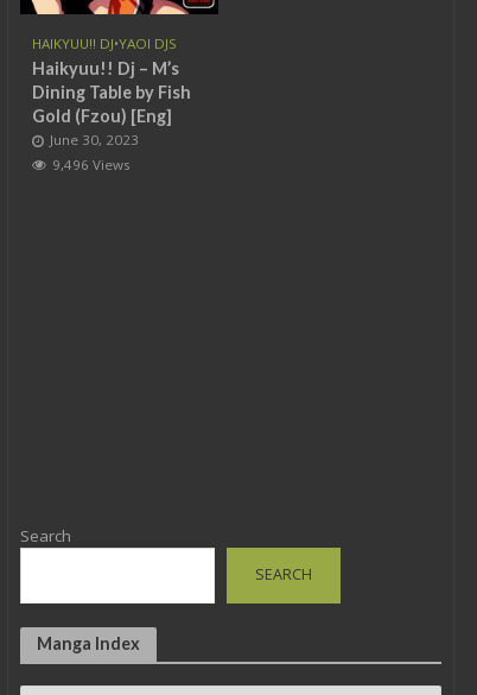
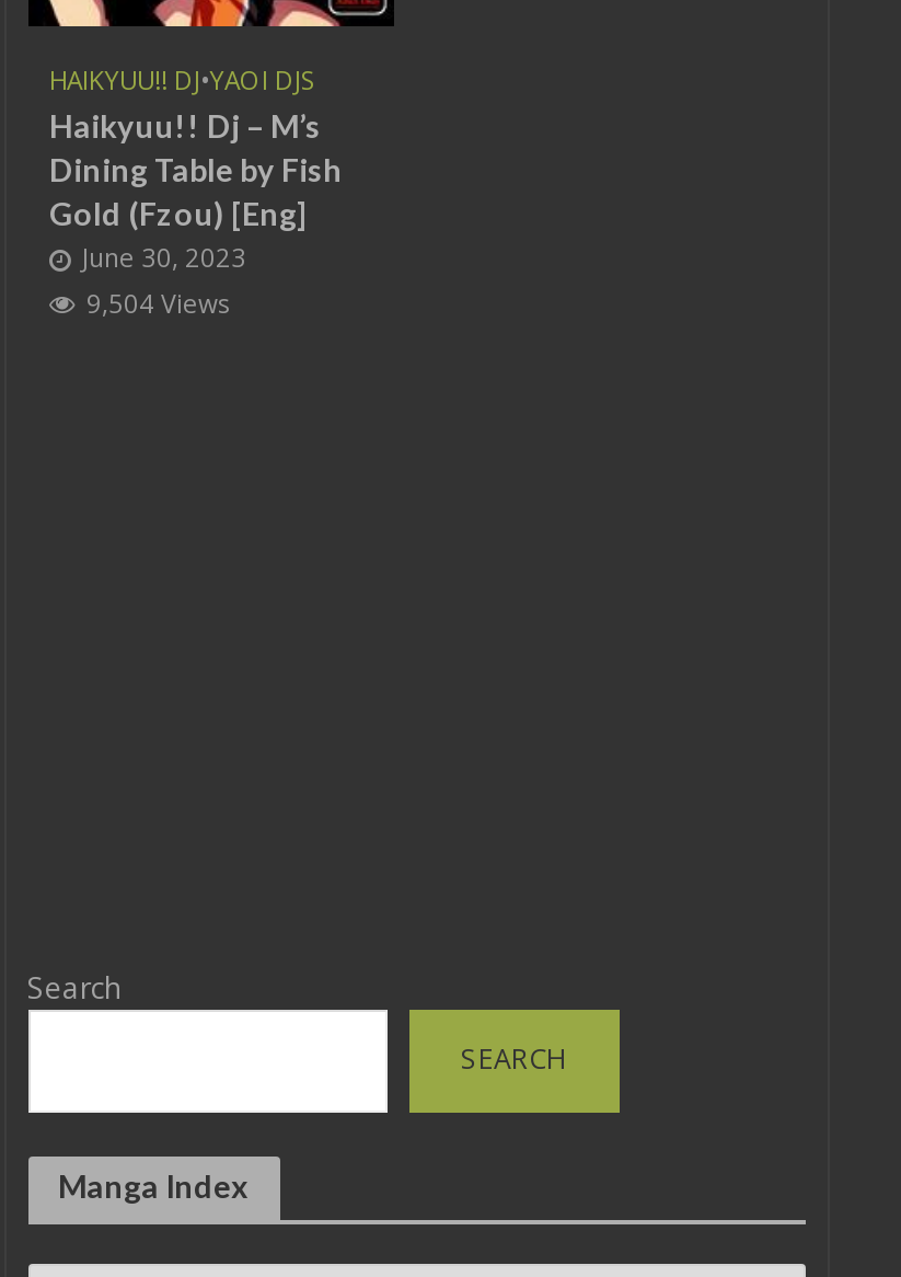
- 9,496 Views
+ 9,504 Views
